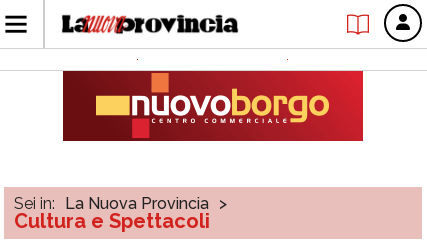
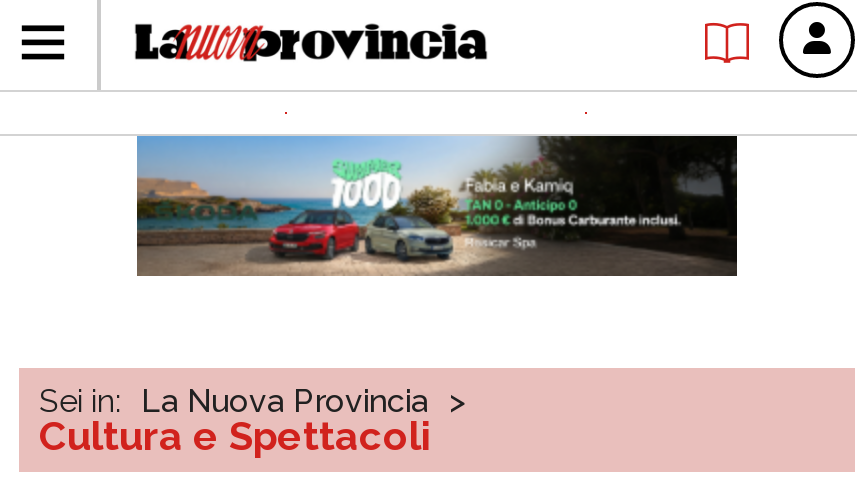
- [image]
+ [image]
